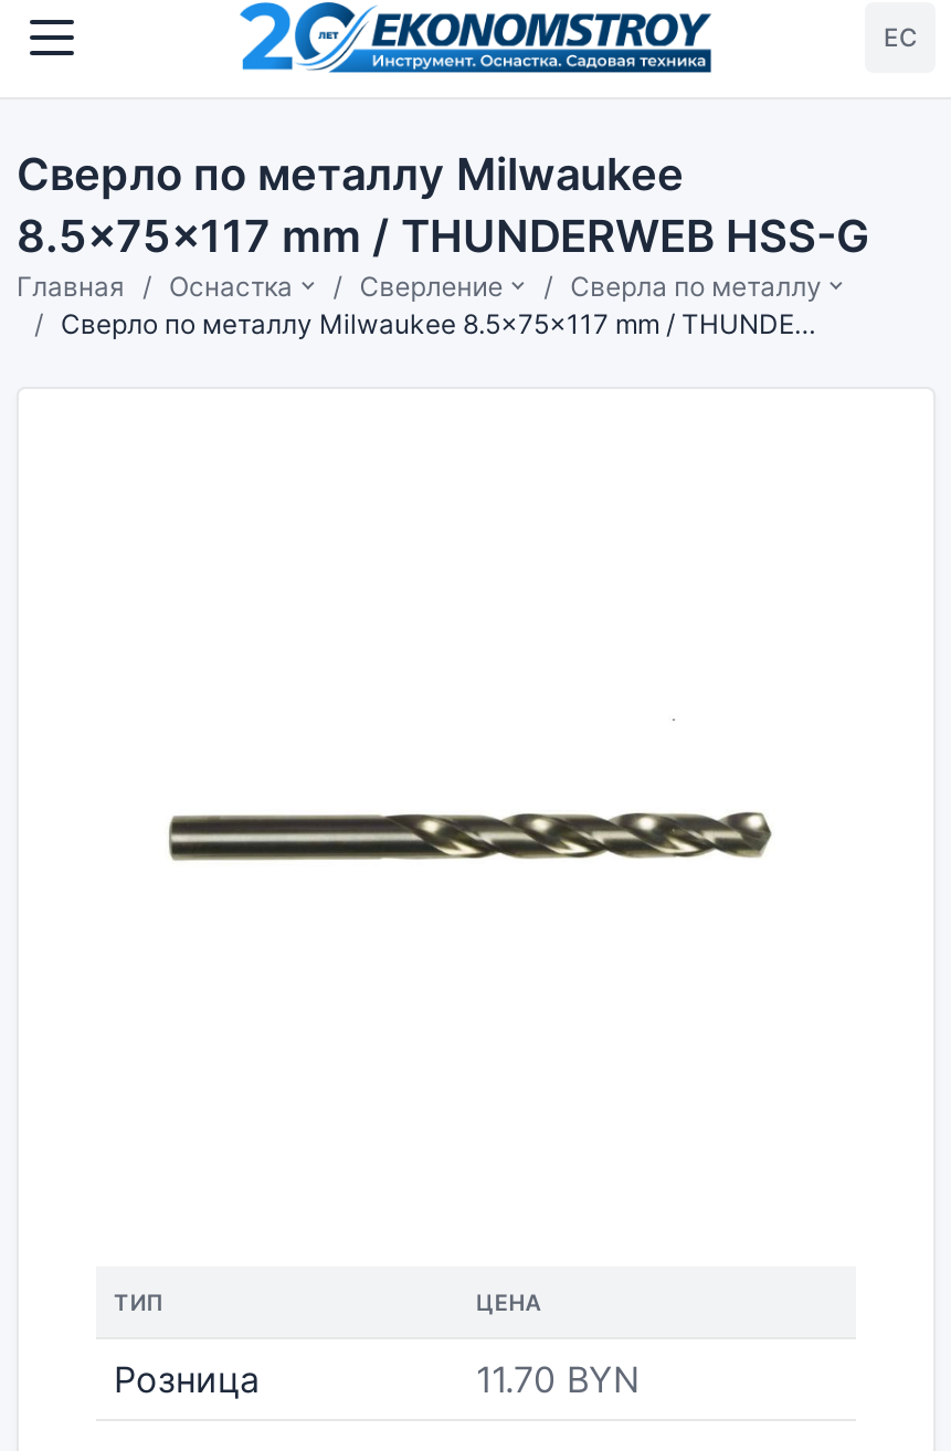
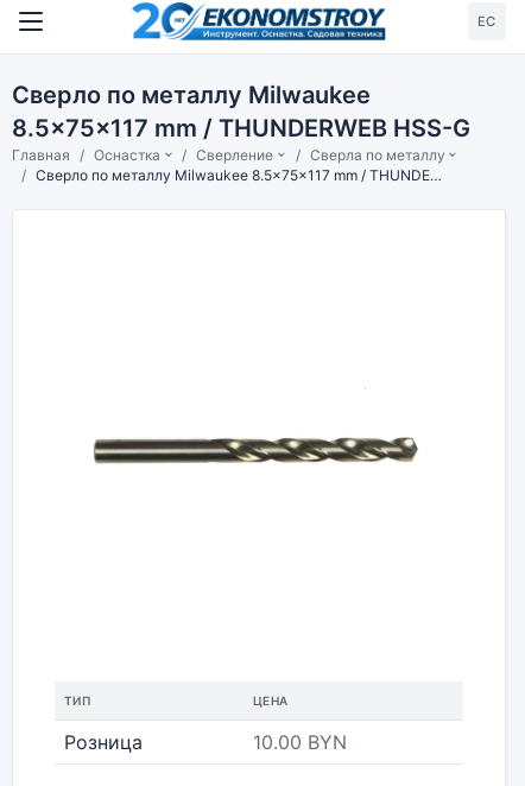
- 11.70 BYN
+ 10.00 BYN
